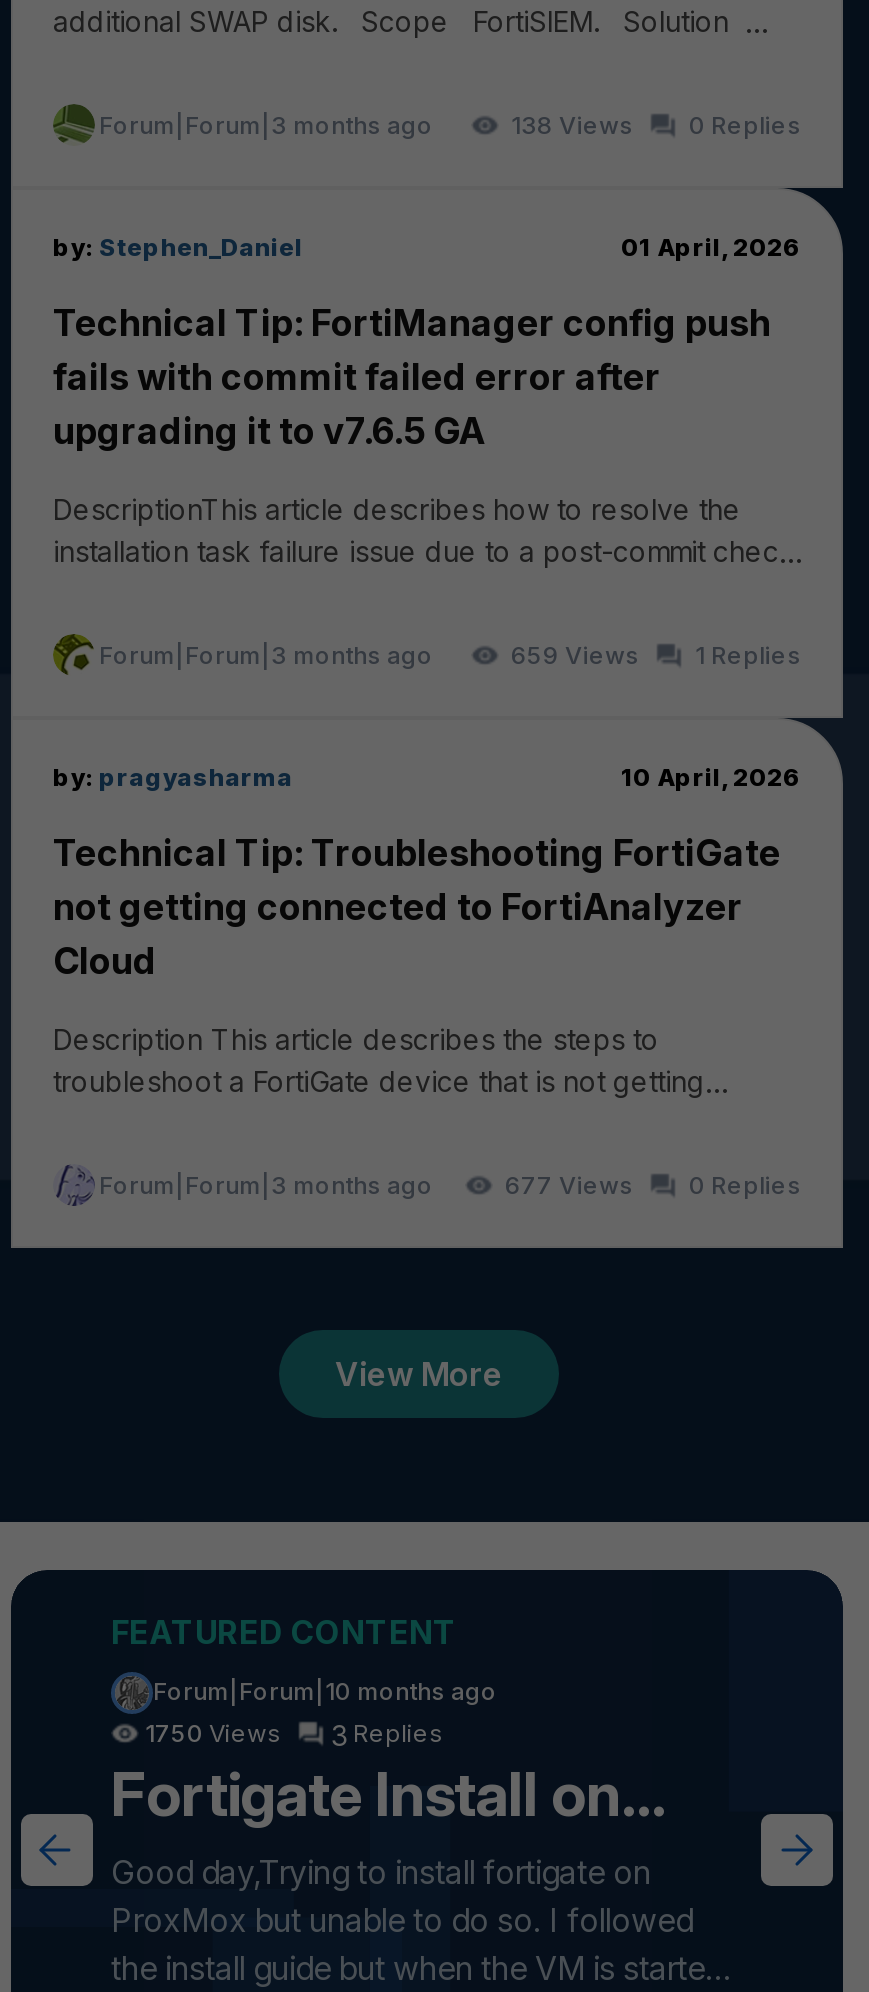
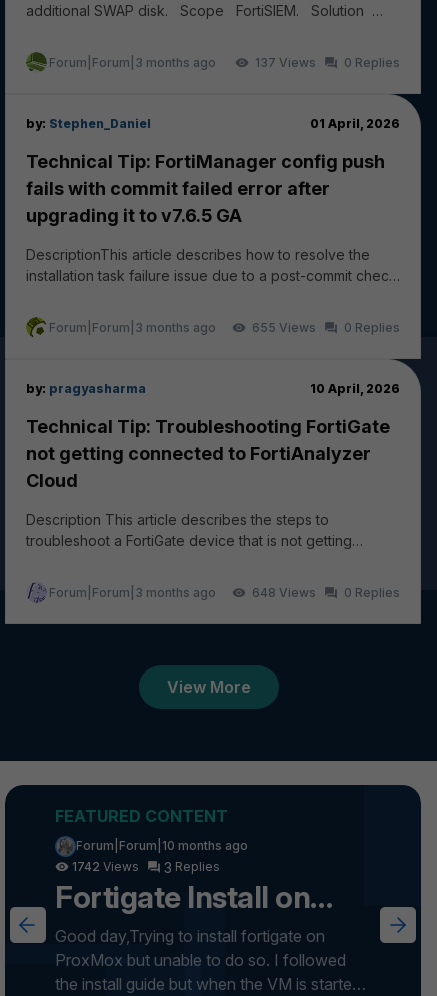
- 138
+ 137

- 659
+ 655

- 1
+ 0

- 677
+ 648

- 1750
+ 1742
